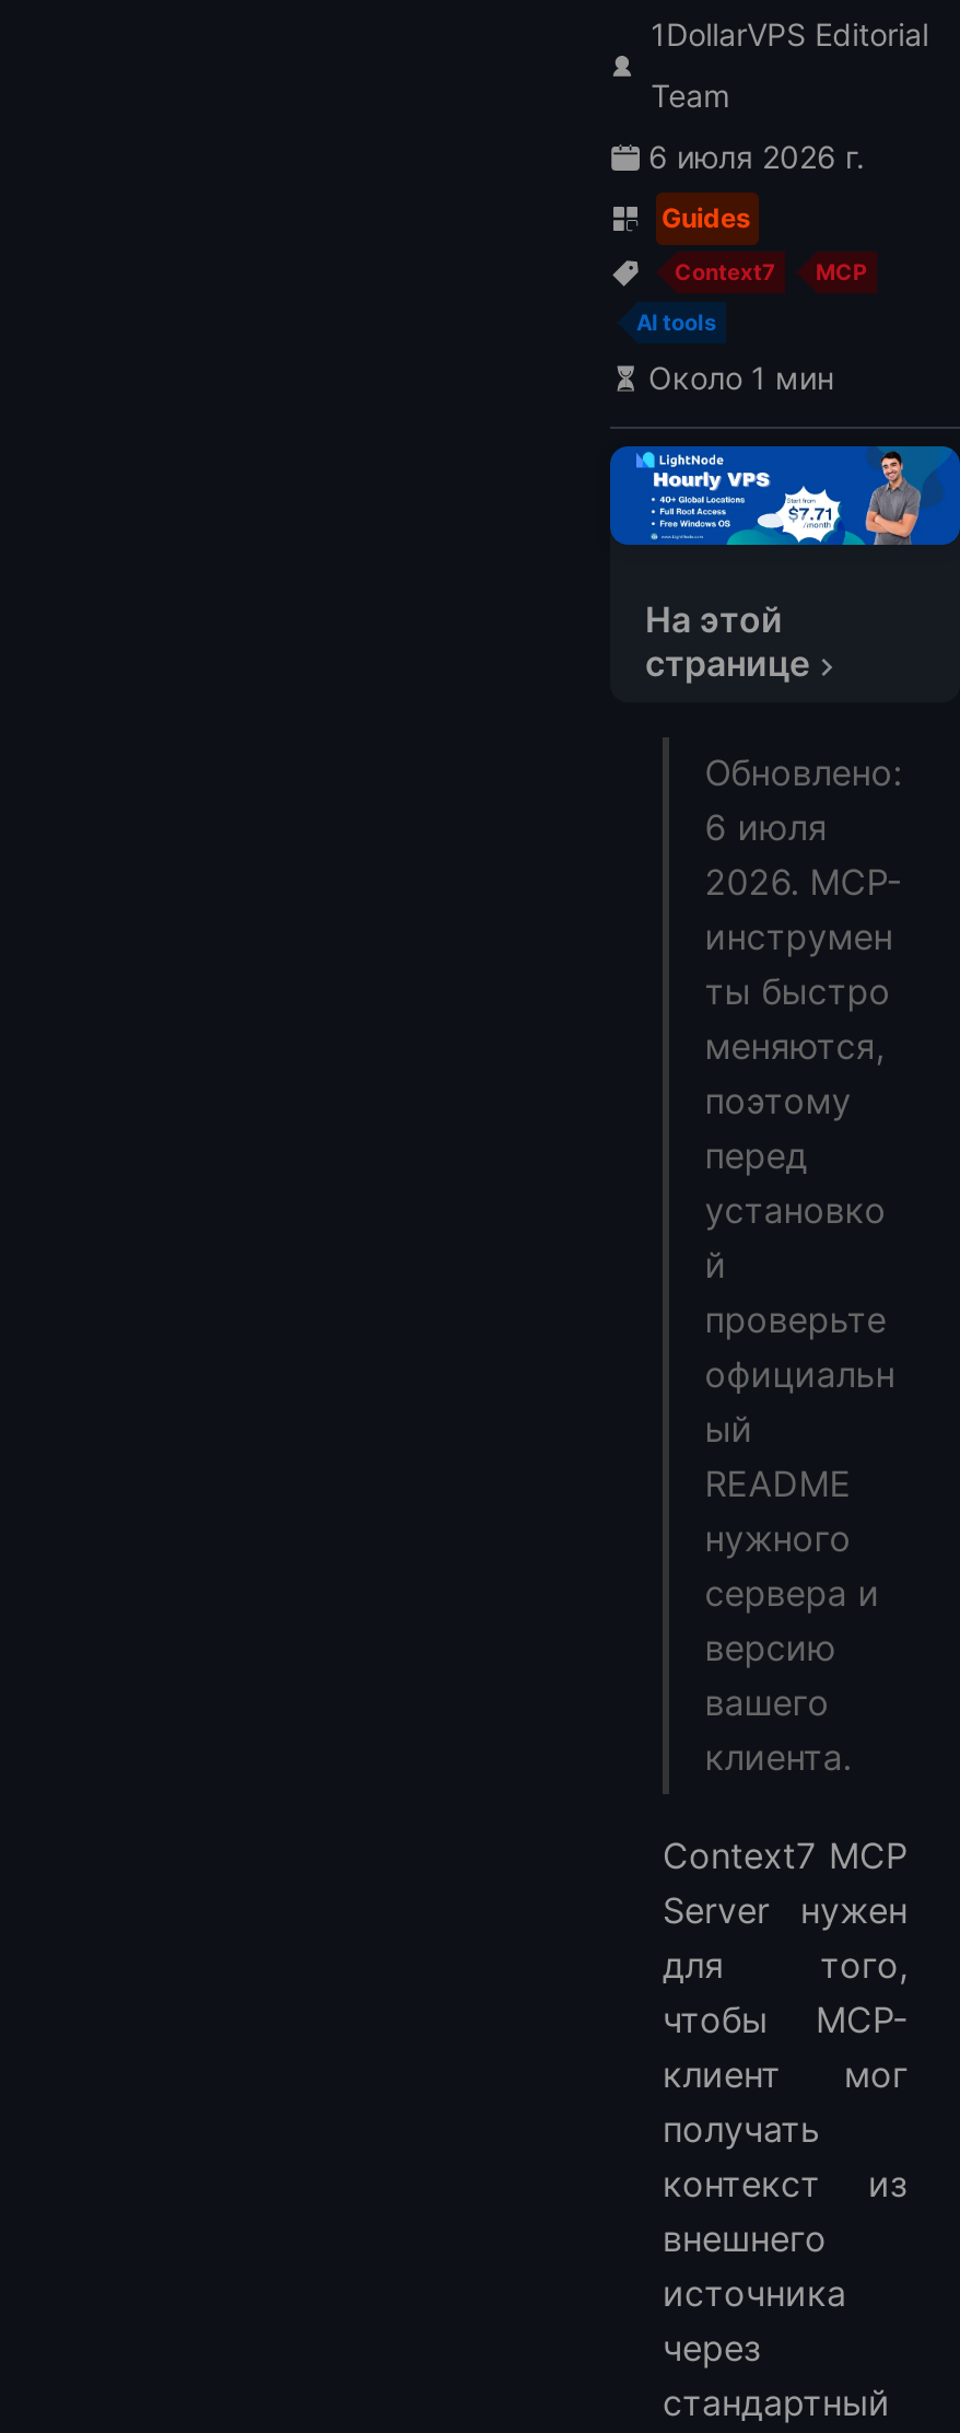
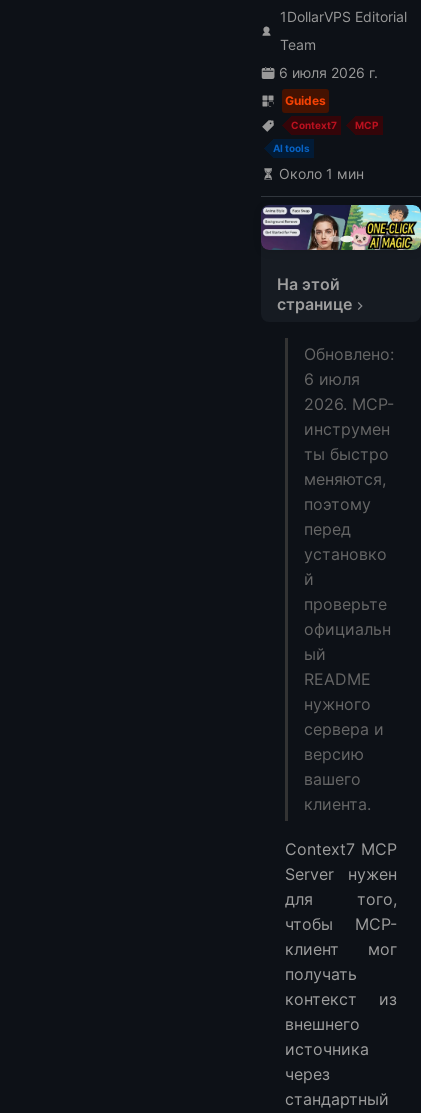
- [image]
+ [image]
